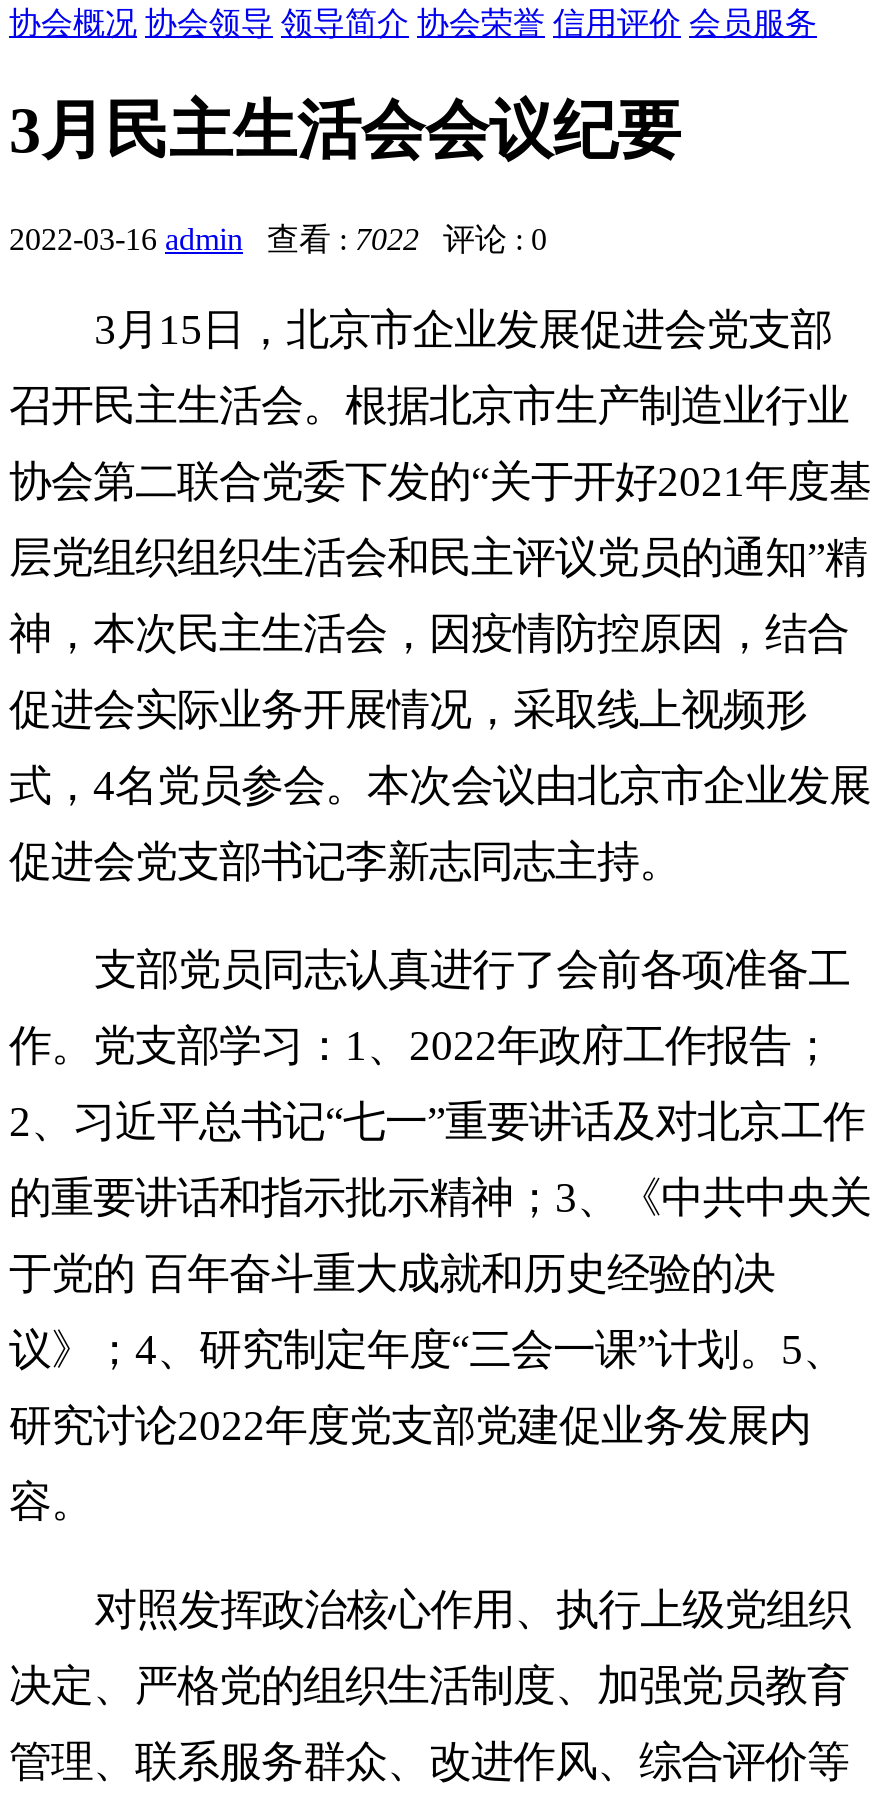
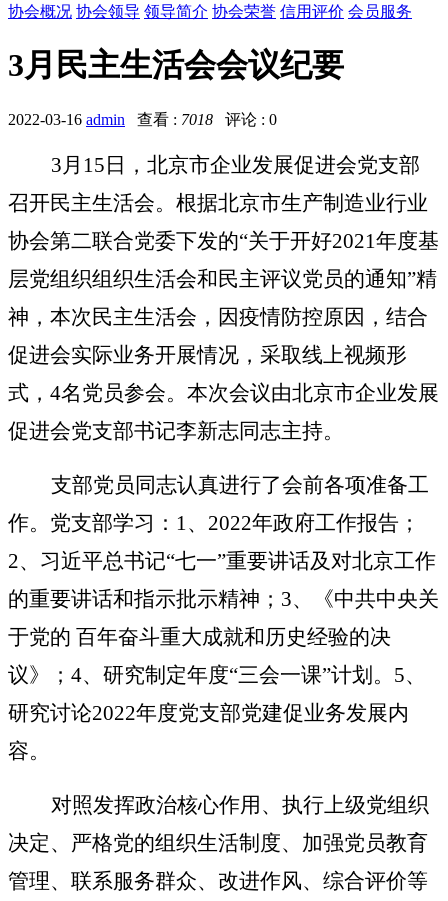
- 2022-03-16 admin查看 : 7022评论 : 0
+ 2022-03-16 admin查看 : 7018评论 : 0
